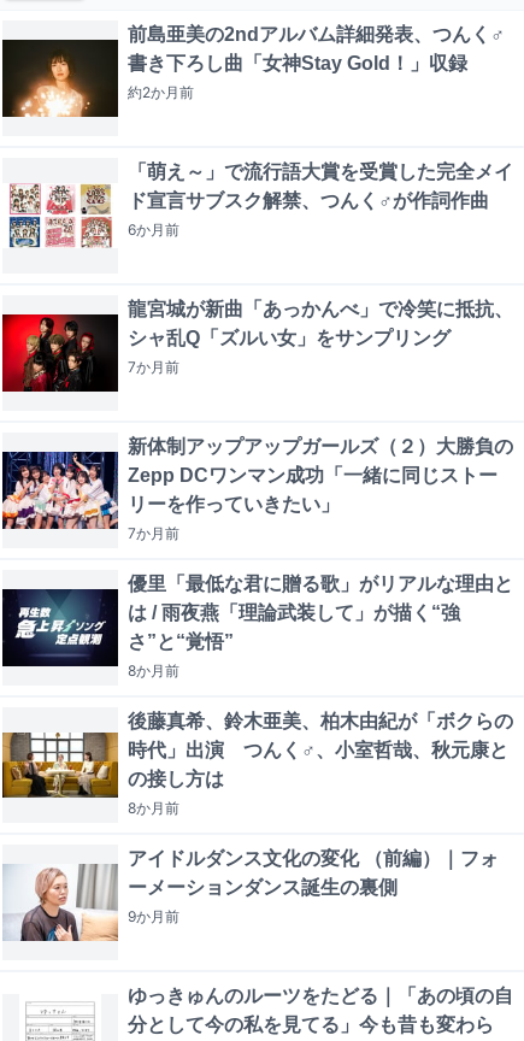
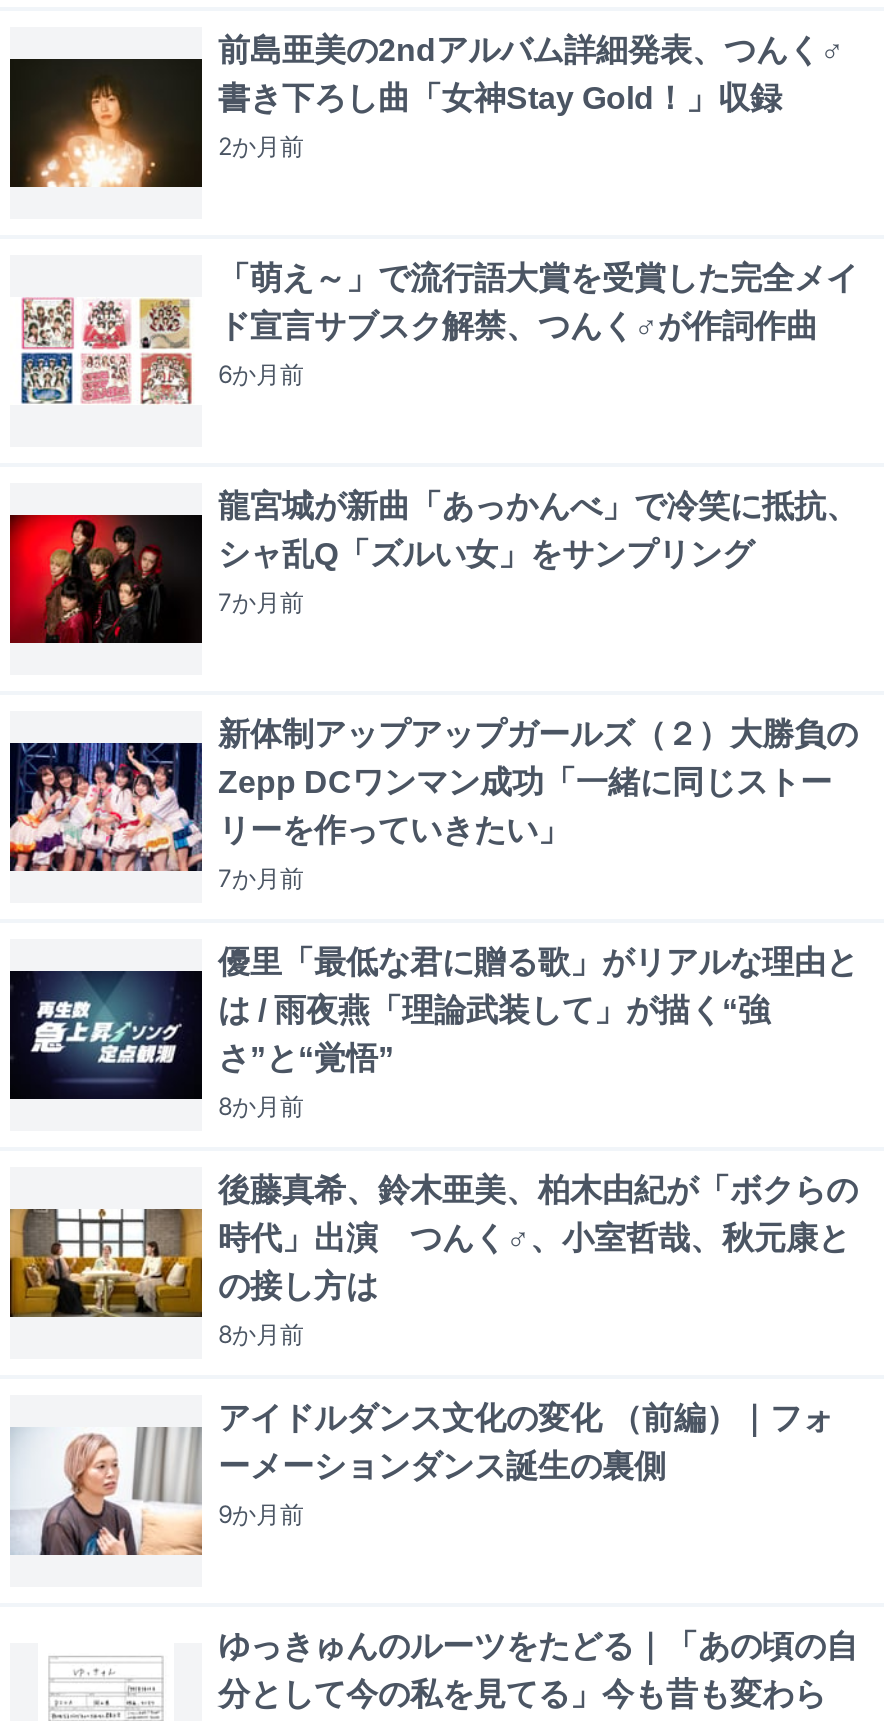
- 約2か月前
+ 2か月前
